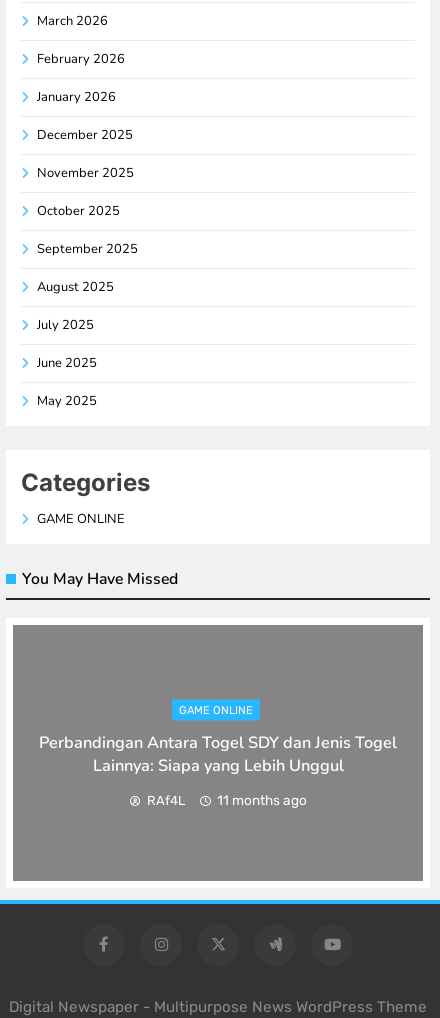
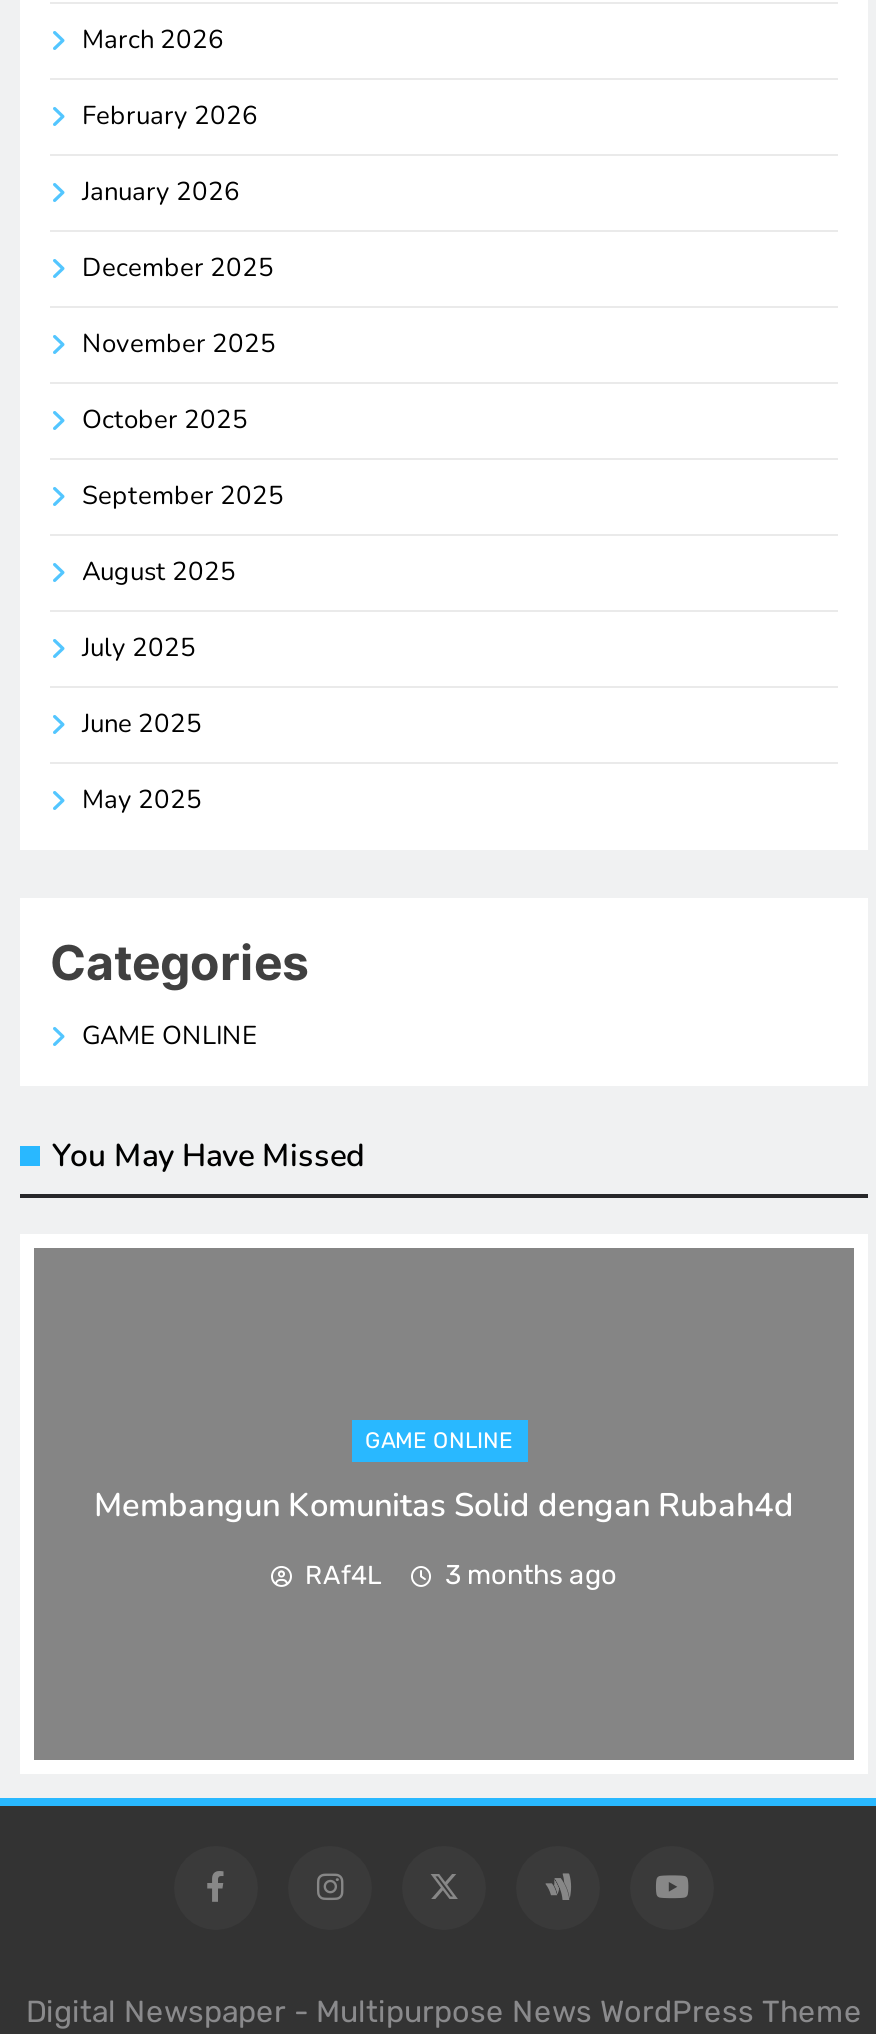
- Perbandingan Antara Togel SDY dan Jenis Togel
- Lainnya: Siapa yang Lebih Unggul
+ Membangun Komunitas Solid dengan Rubah4d

- 11 months ago
+ 3 months ago
